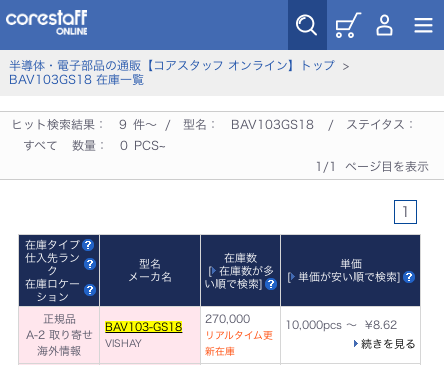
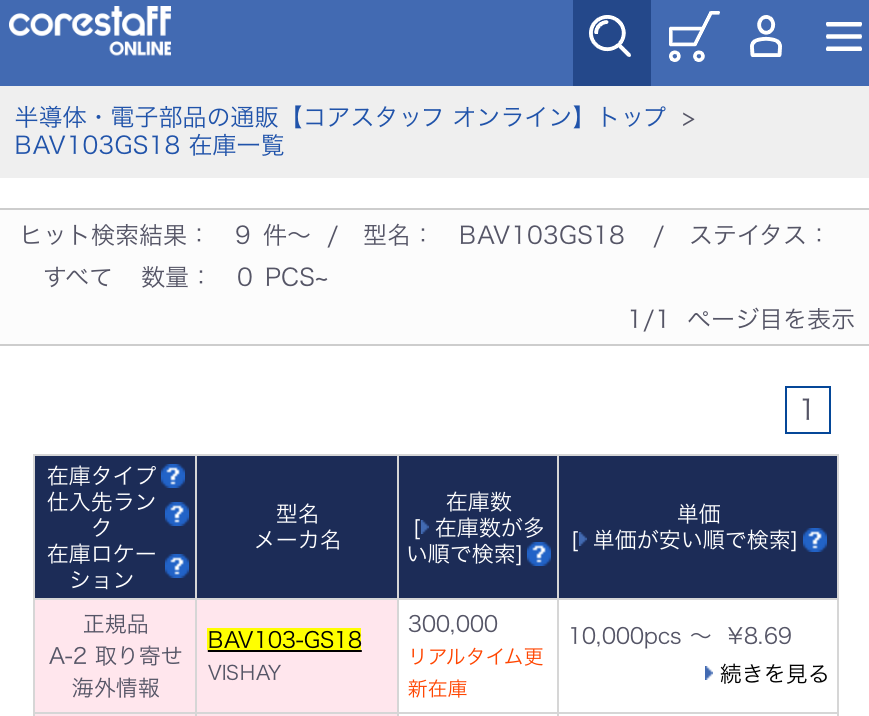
- 270,000
+ 300,000

- 10,000pcs ～ ¥8.62
+ 10,000pcs ～ ¥8.69
